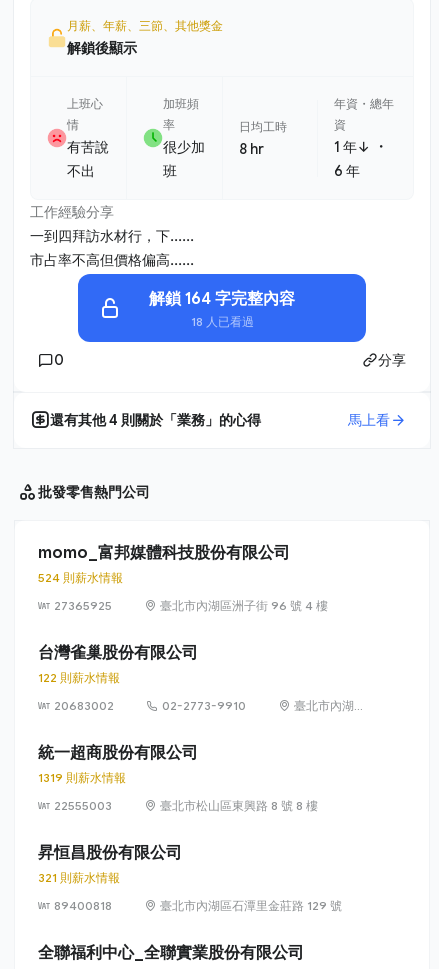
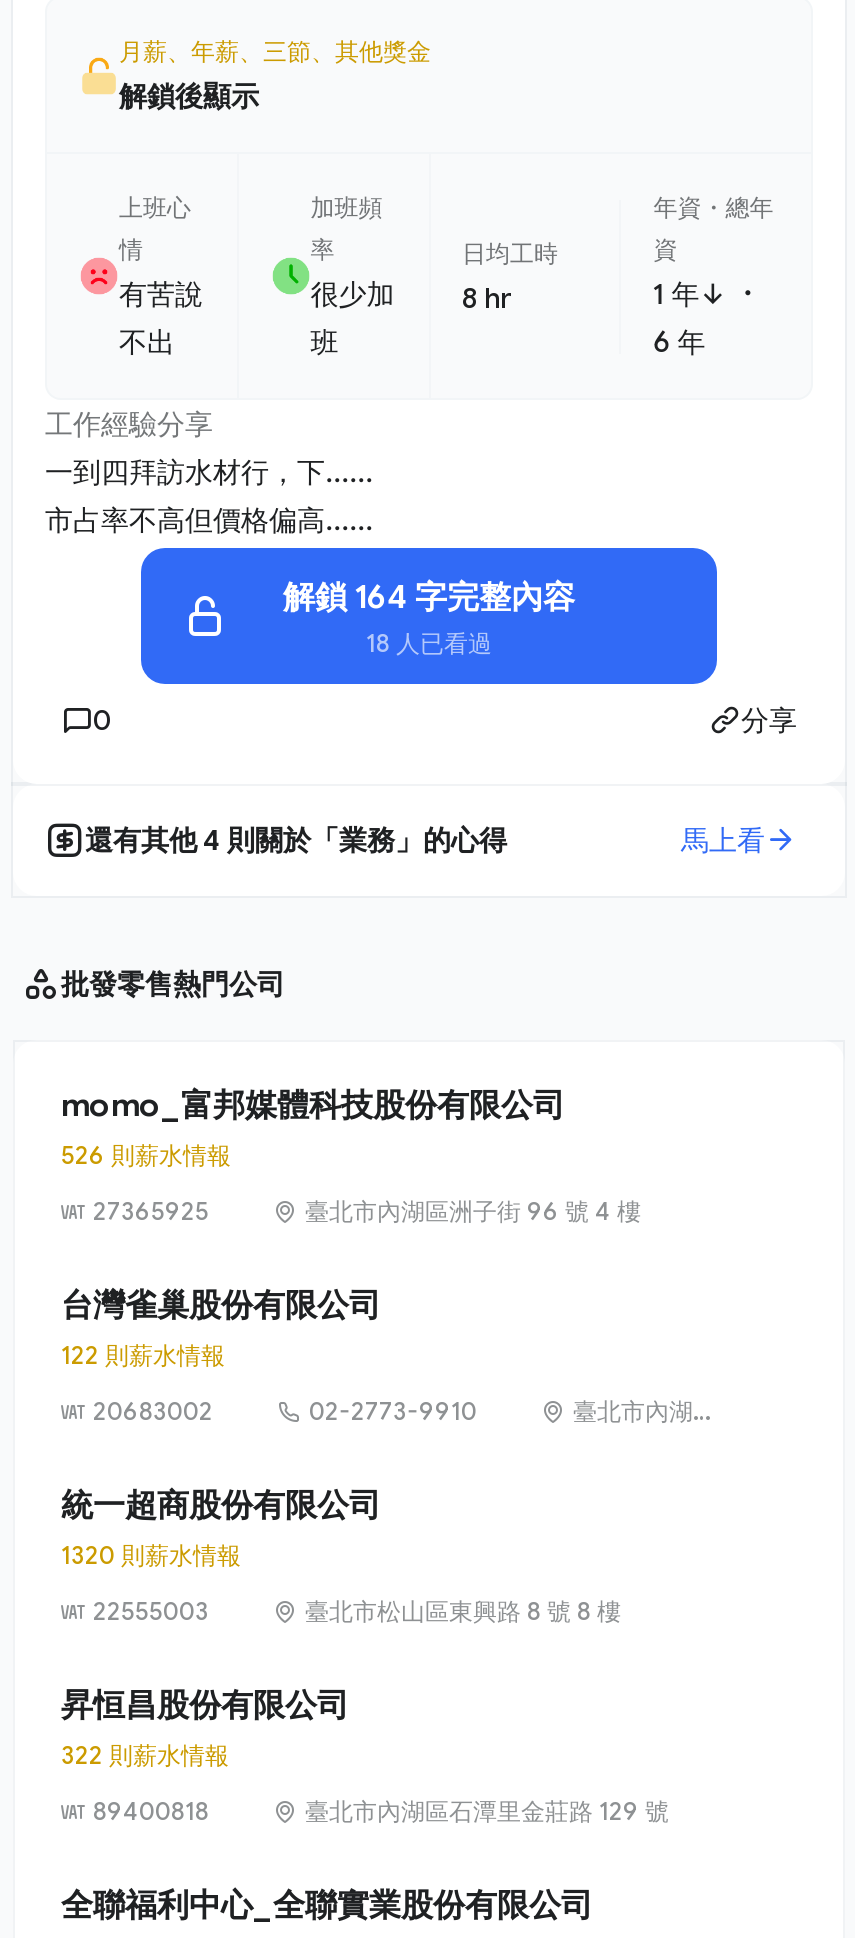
- 524 則薪水情報
+ 526 則薪水情報

- 1319 則薪水情報
+ 1320 則薪水情報

- 321 則薪水情報
+ 322 則薪水情報
